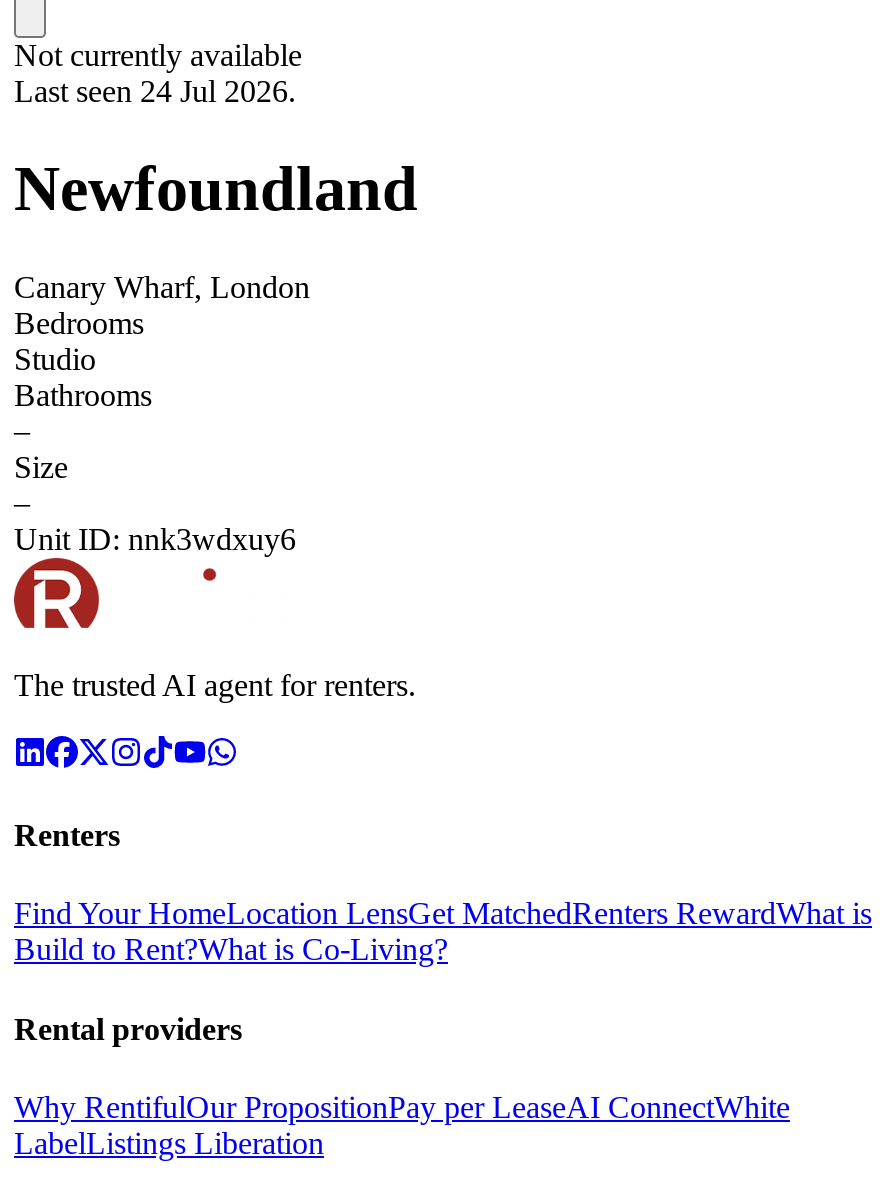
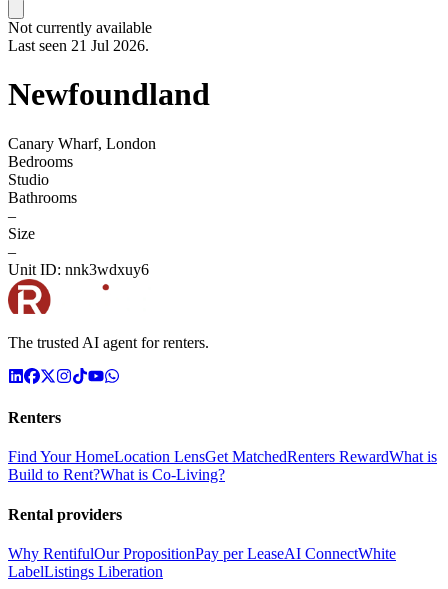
- Last seen 24 Jul 2026.
+ Last seen 21 Jul 2026.
